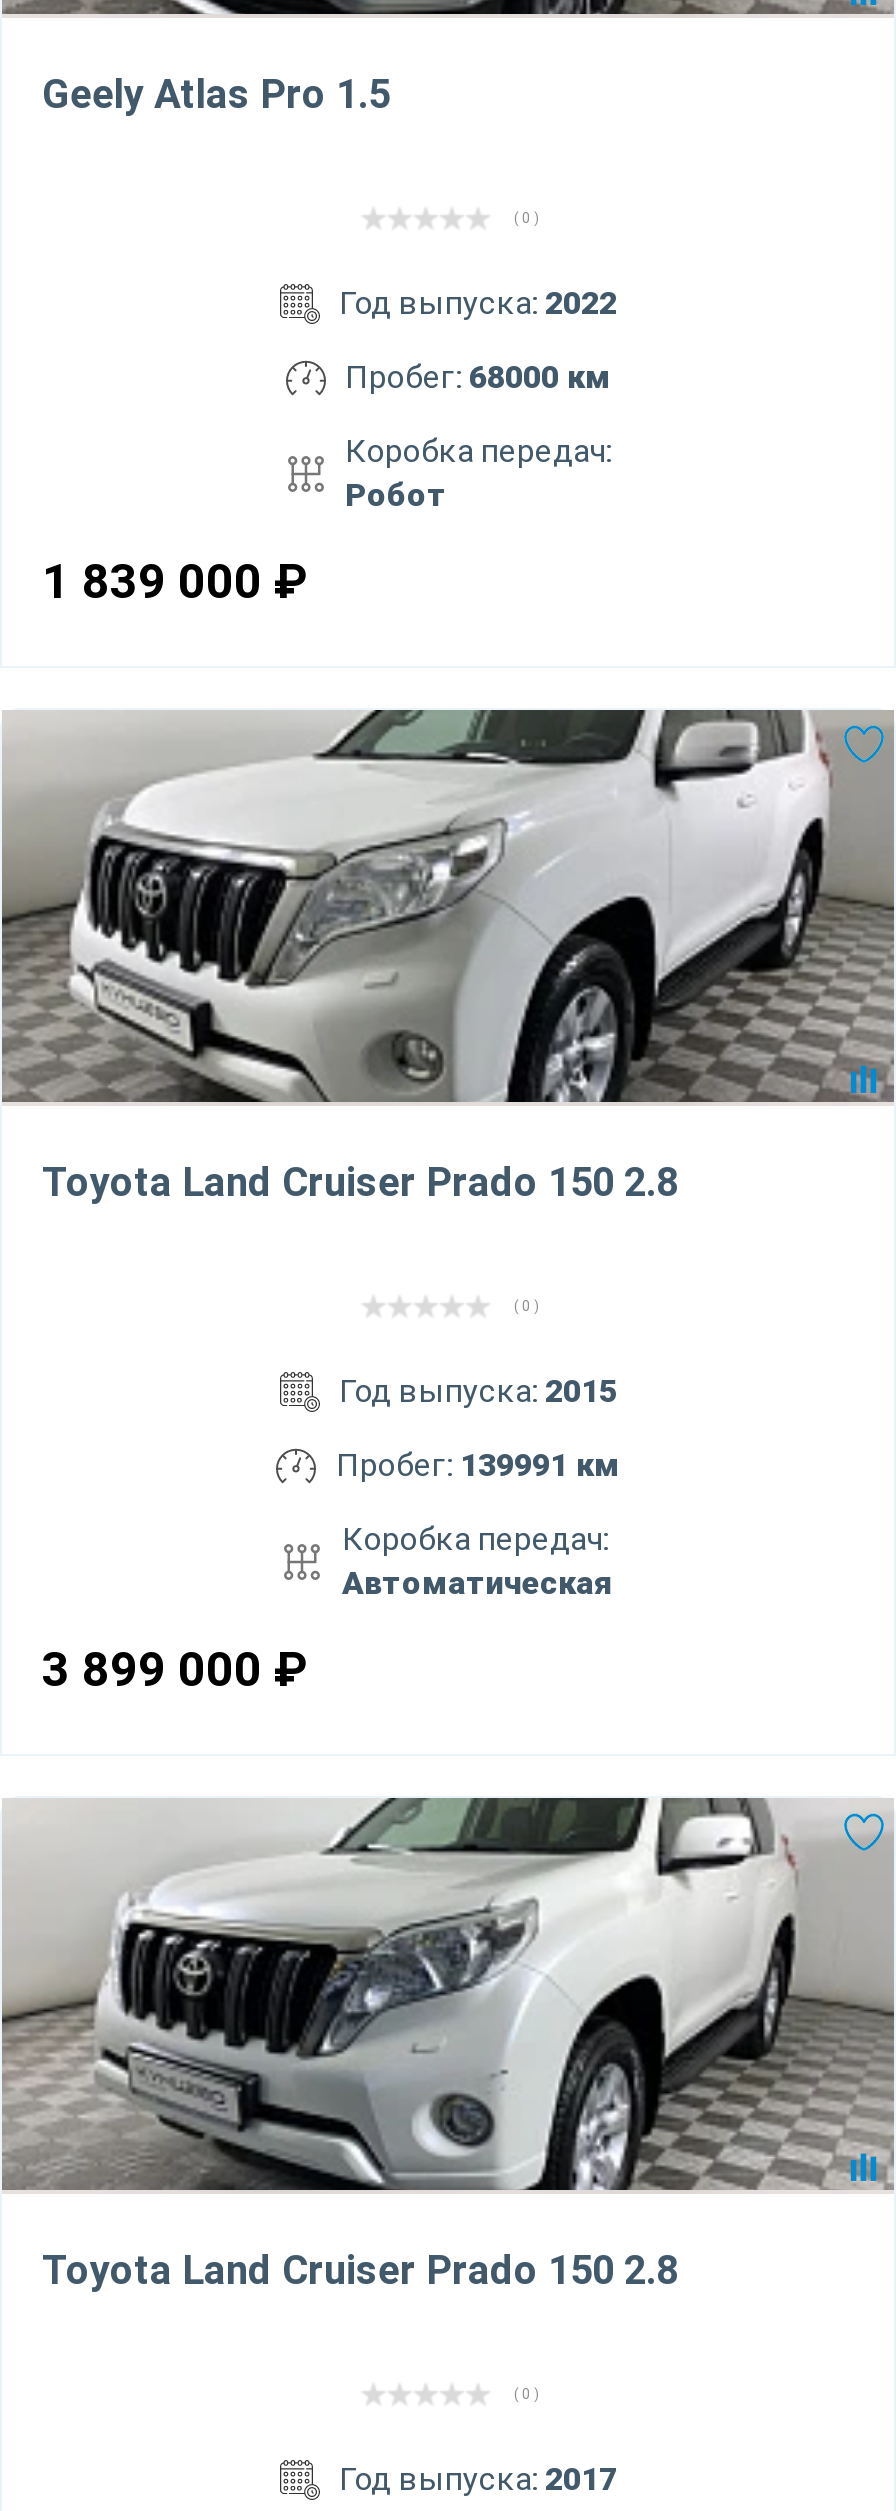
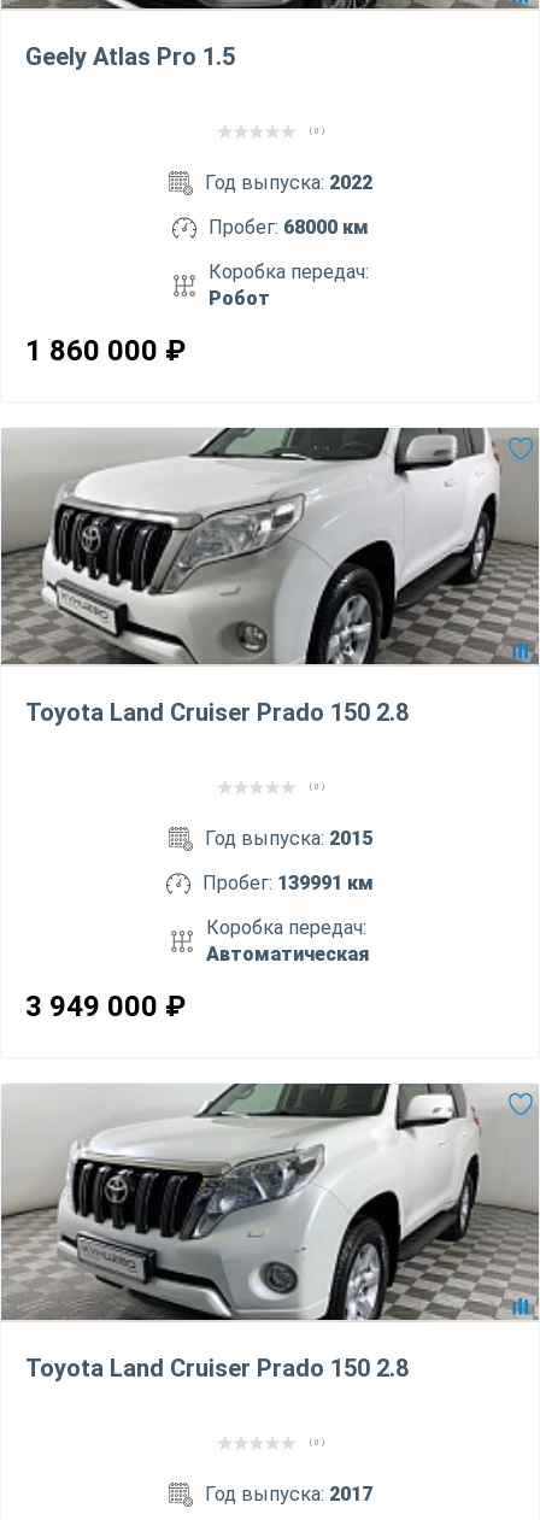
- 1 839 000 ₽
+ 1 860 000 ₽

- 3 899 000 ₽
+ 3 949 000 ₽
